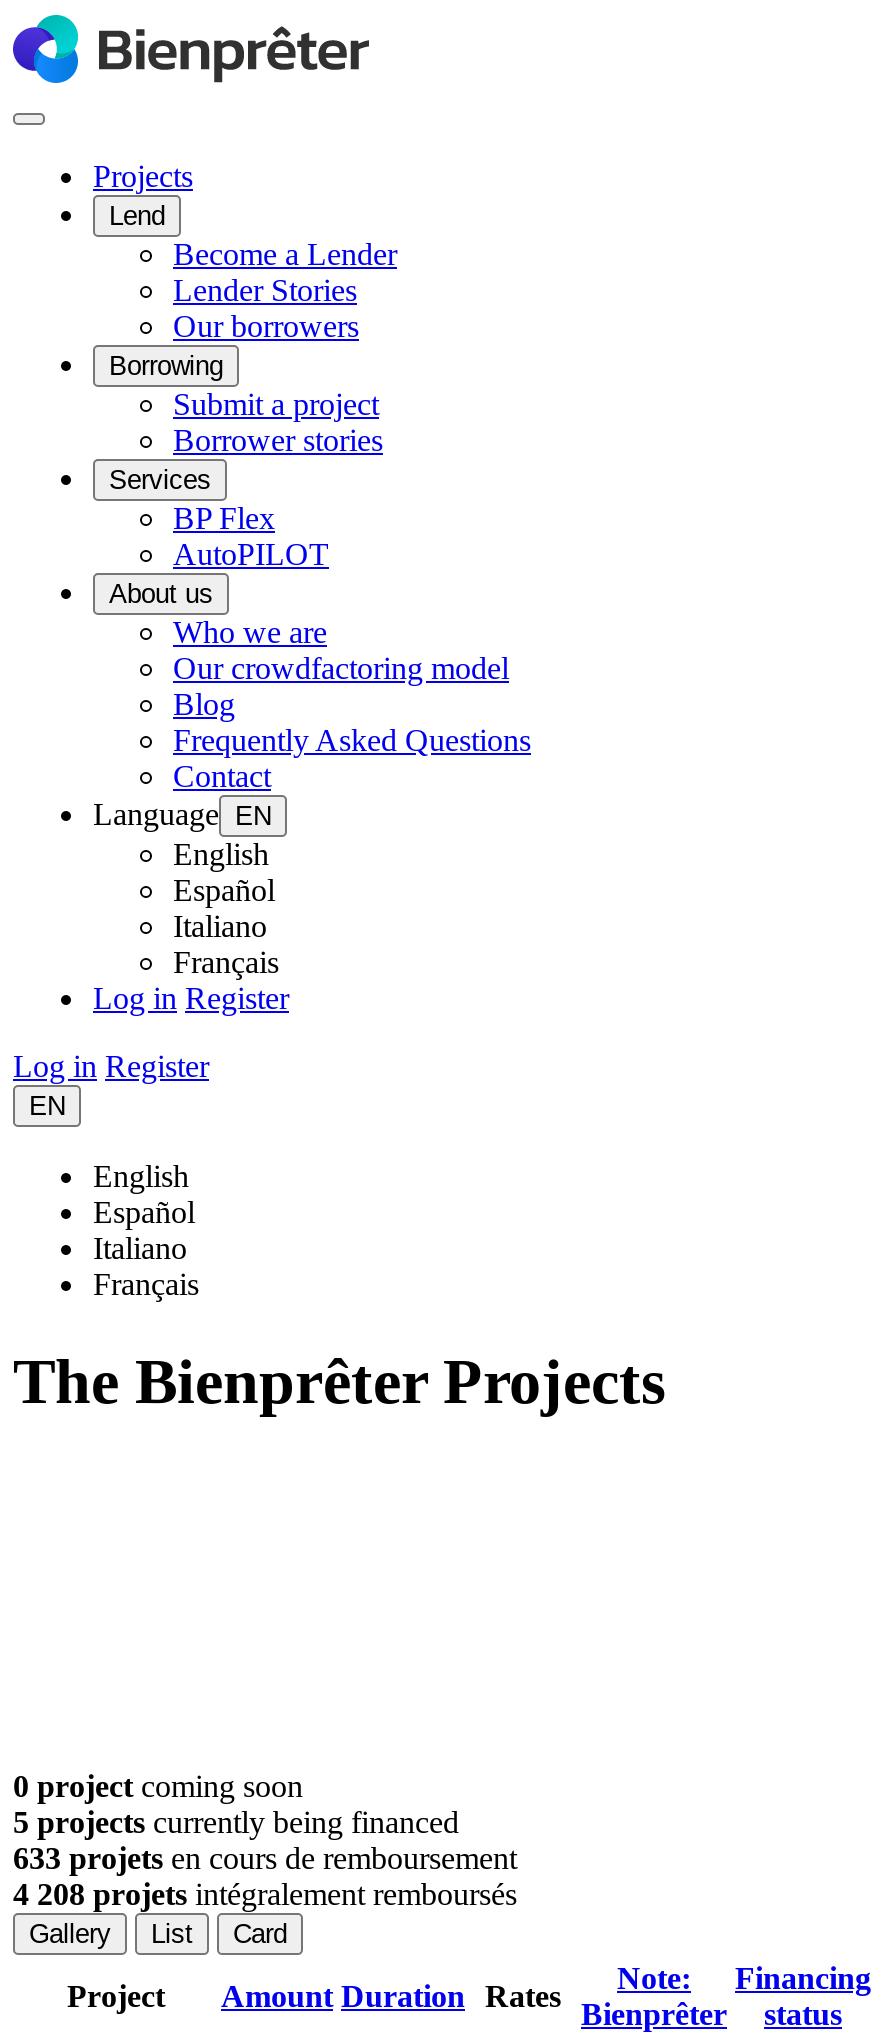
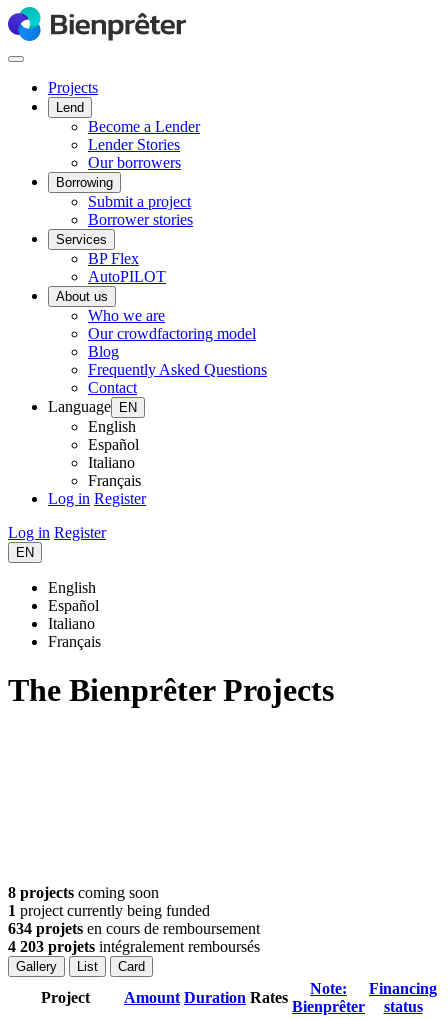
- 0 project coming soon
+ 8 projects coming soon

- 5 projects currently being financed
+ 1 project currently being funded

- 633 projets en cours de remboursement
+ 634 projets en cours de remboursement

- 4 208 projets intégralement remboursés
+ 4 203 projets intégralement remboursés
